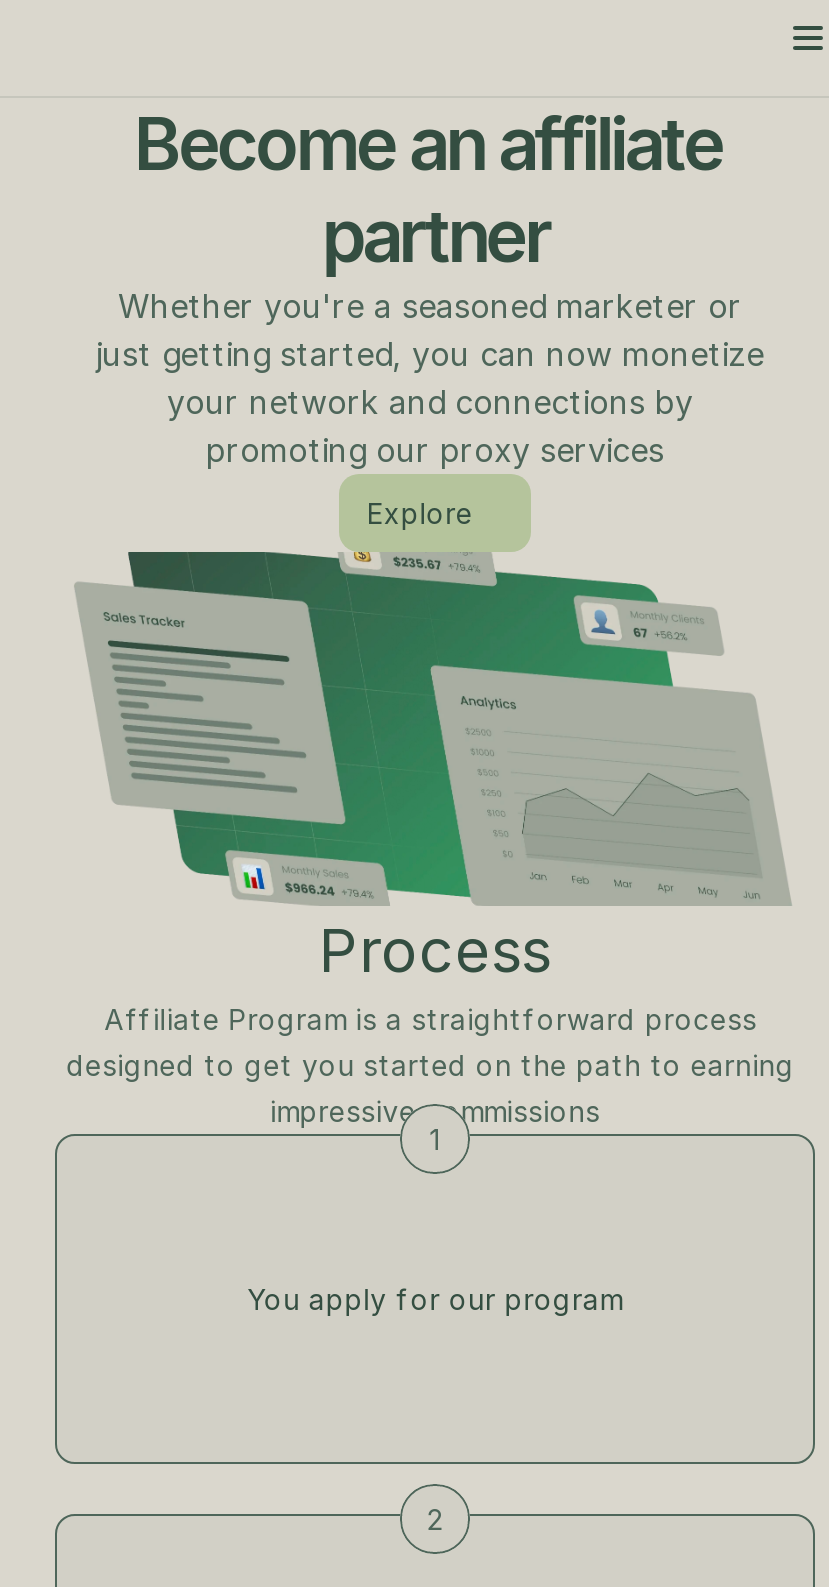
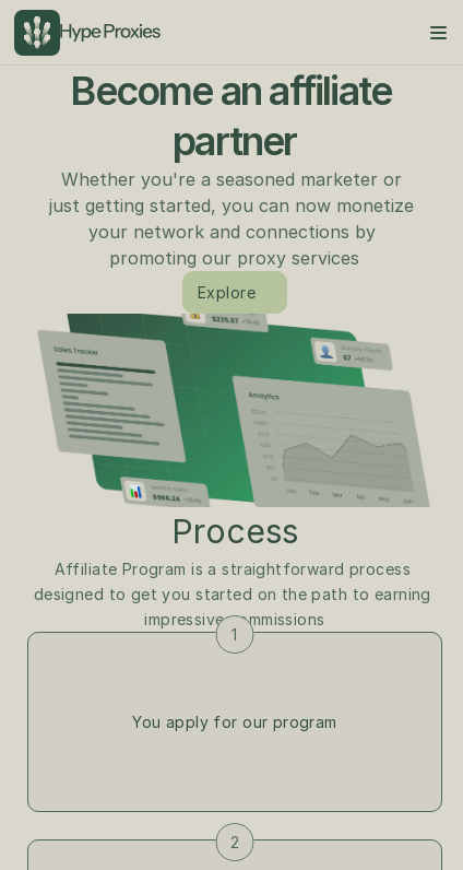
+ [image]
